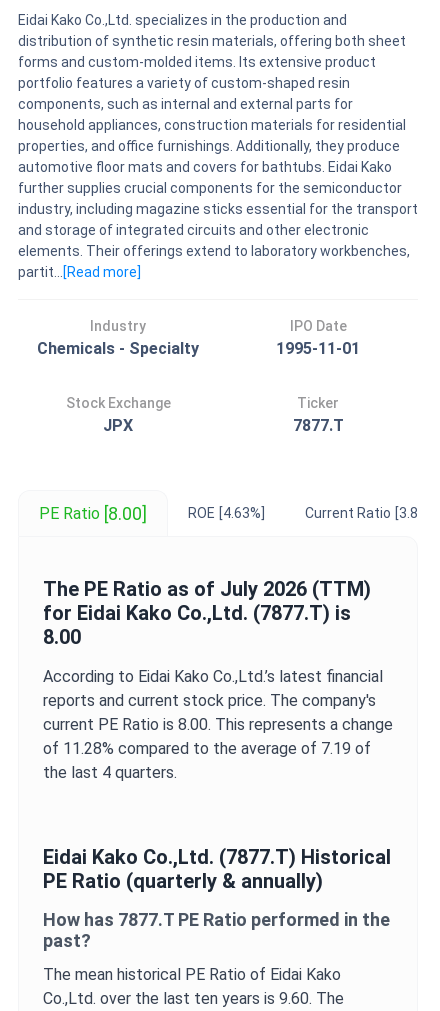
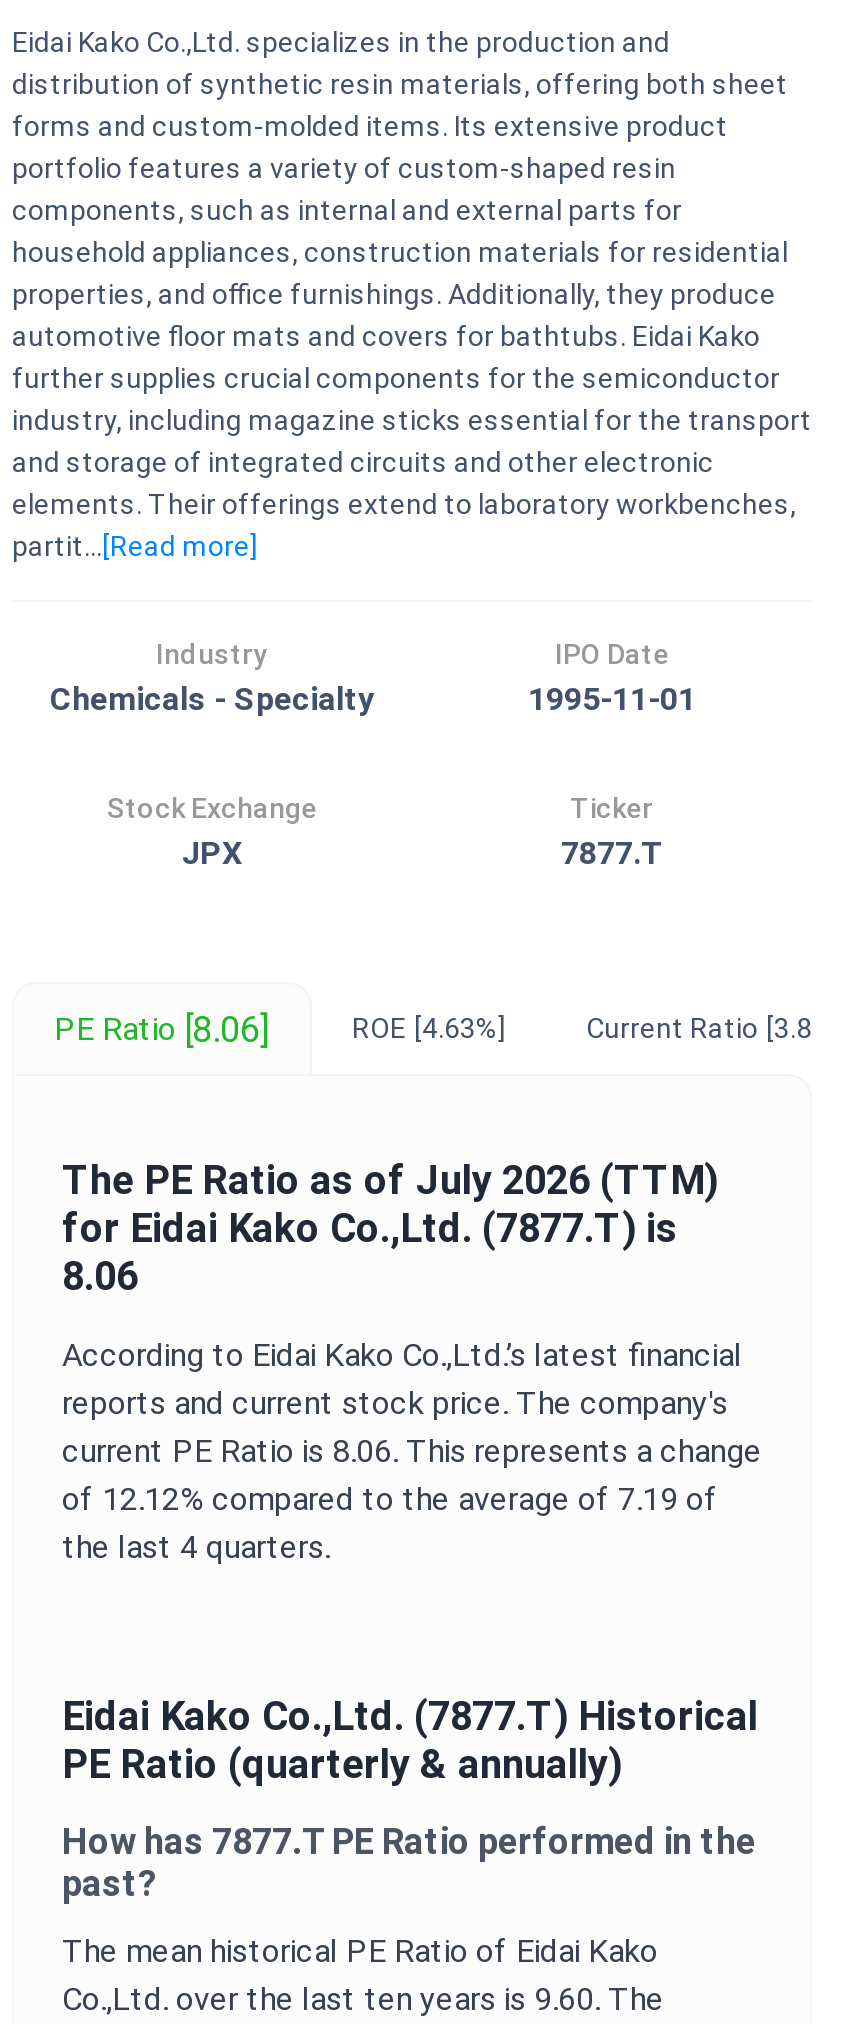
- PE Ratio [8.00]
+ PE Ratio [8.06]

- 8.00
+ 8.06

- current PE Ratio is 8.00. This represents a change
+ current PE Ratio is 8.06. This represents a change

- of 11.28% compared to the average of 7.19 of
+ of 12.12% compared to the average of 7.19 of
